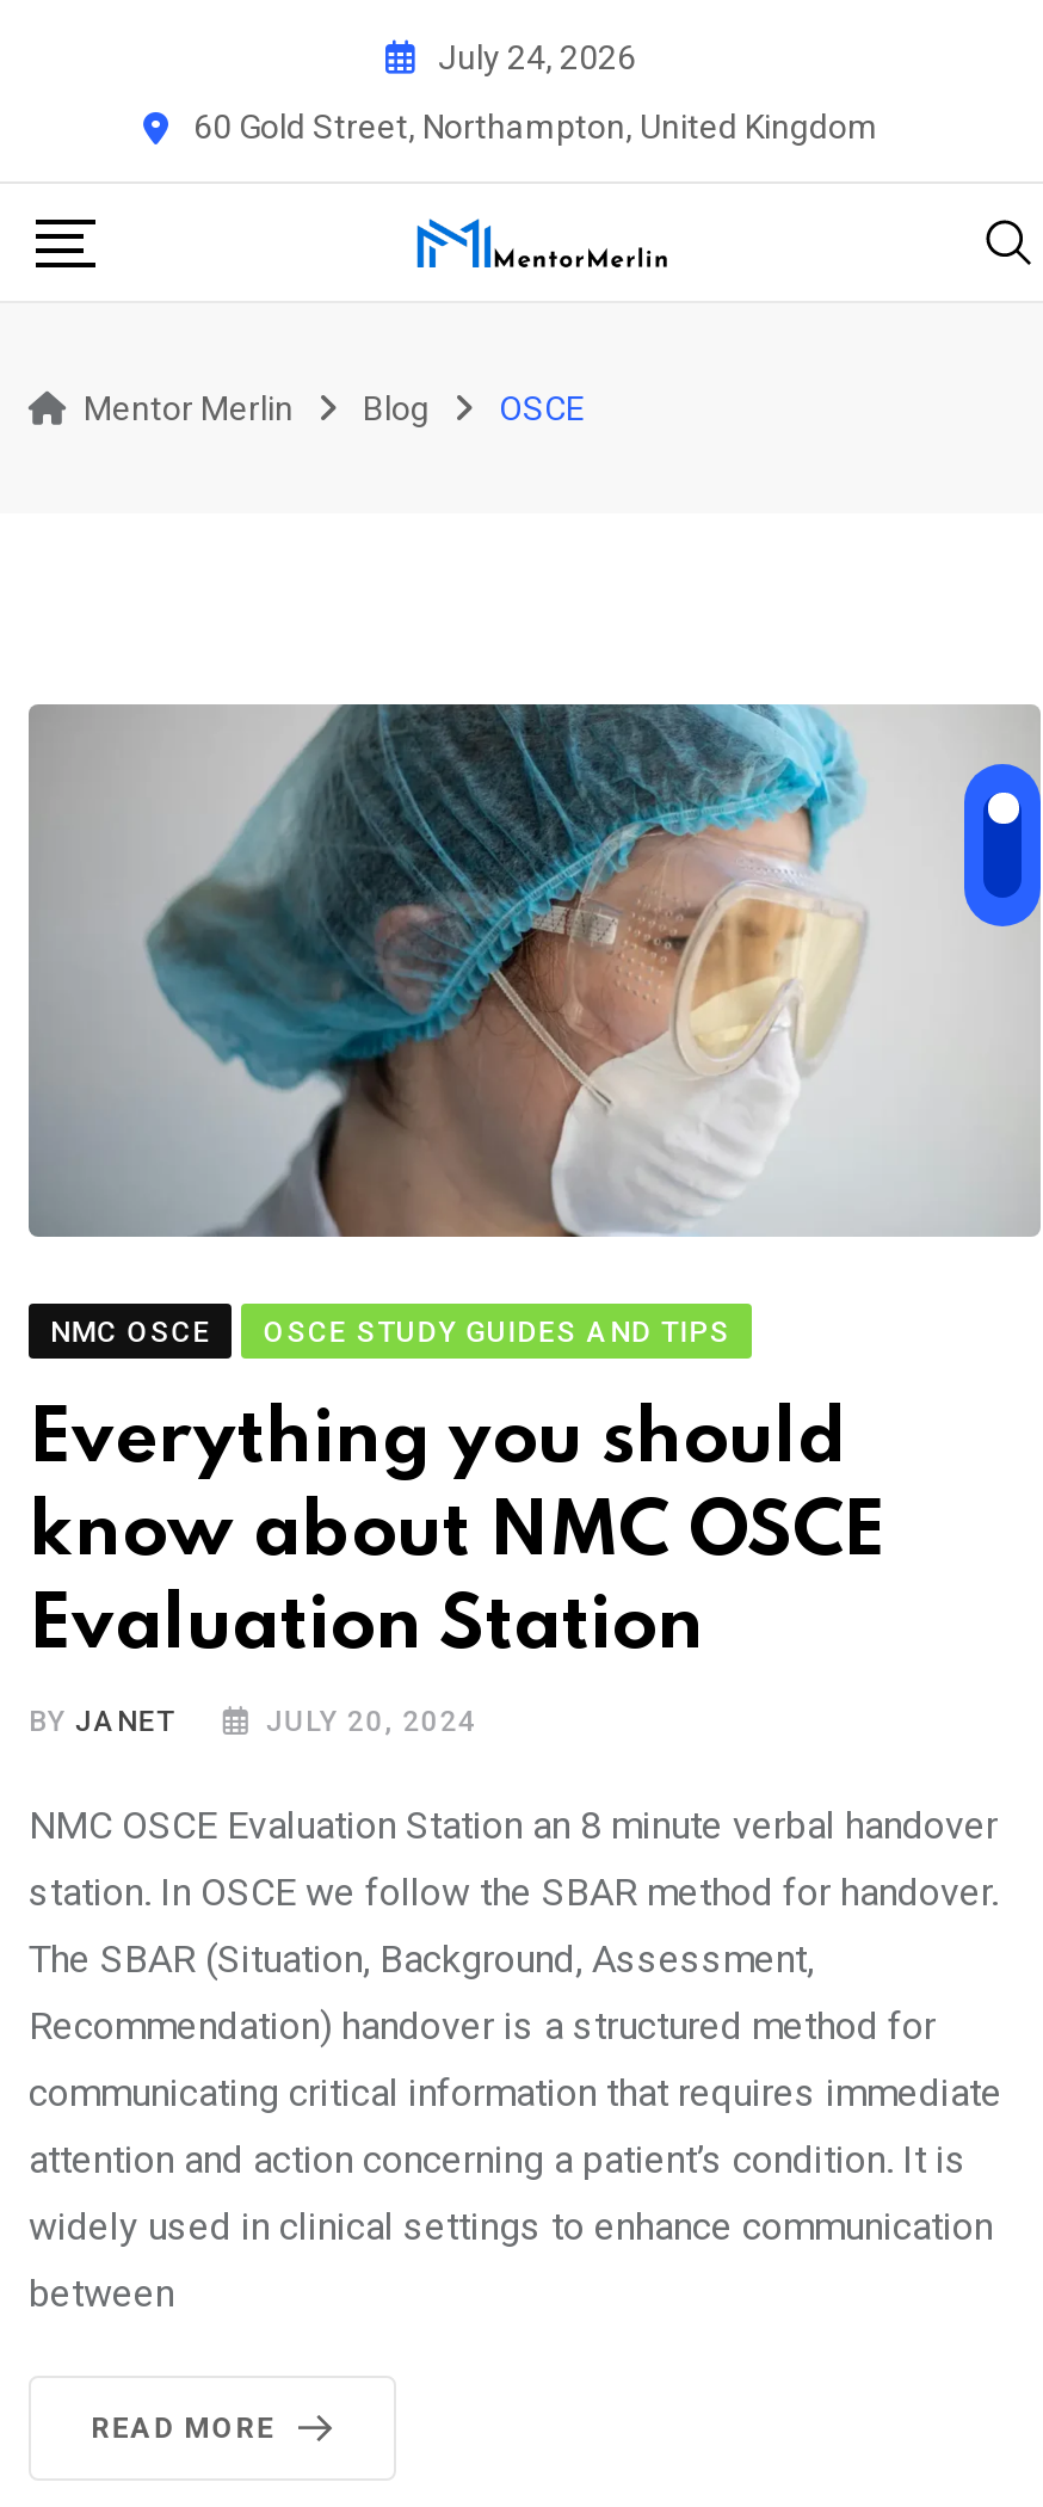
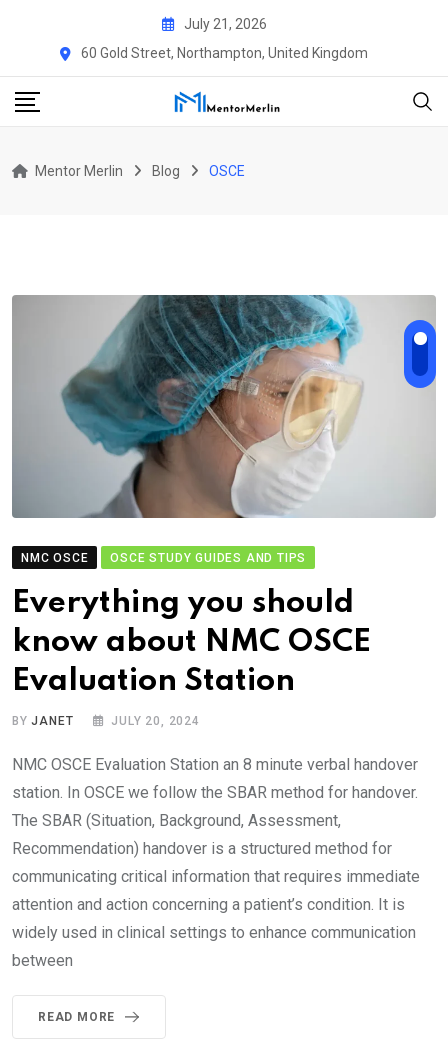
- July 24, 2026
+ July 21, 2026
